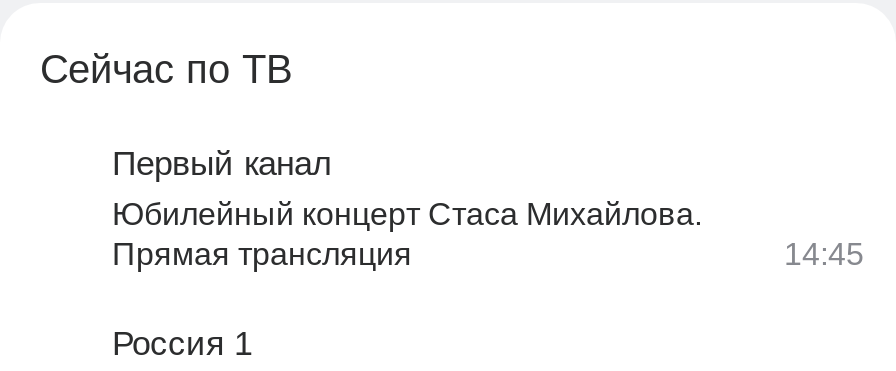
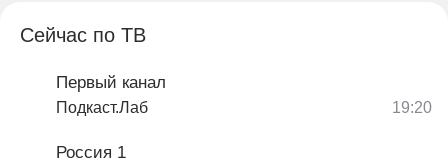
- Юбилейный концерт Стаса Михайлова.
- Прямая трансляция
+ Подкаст.Лаб
